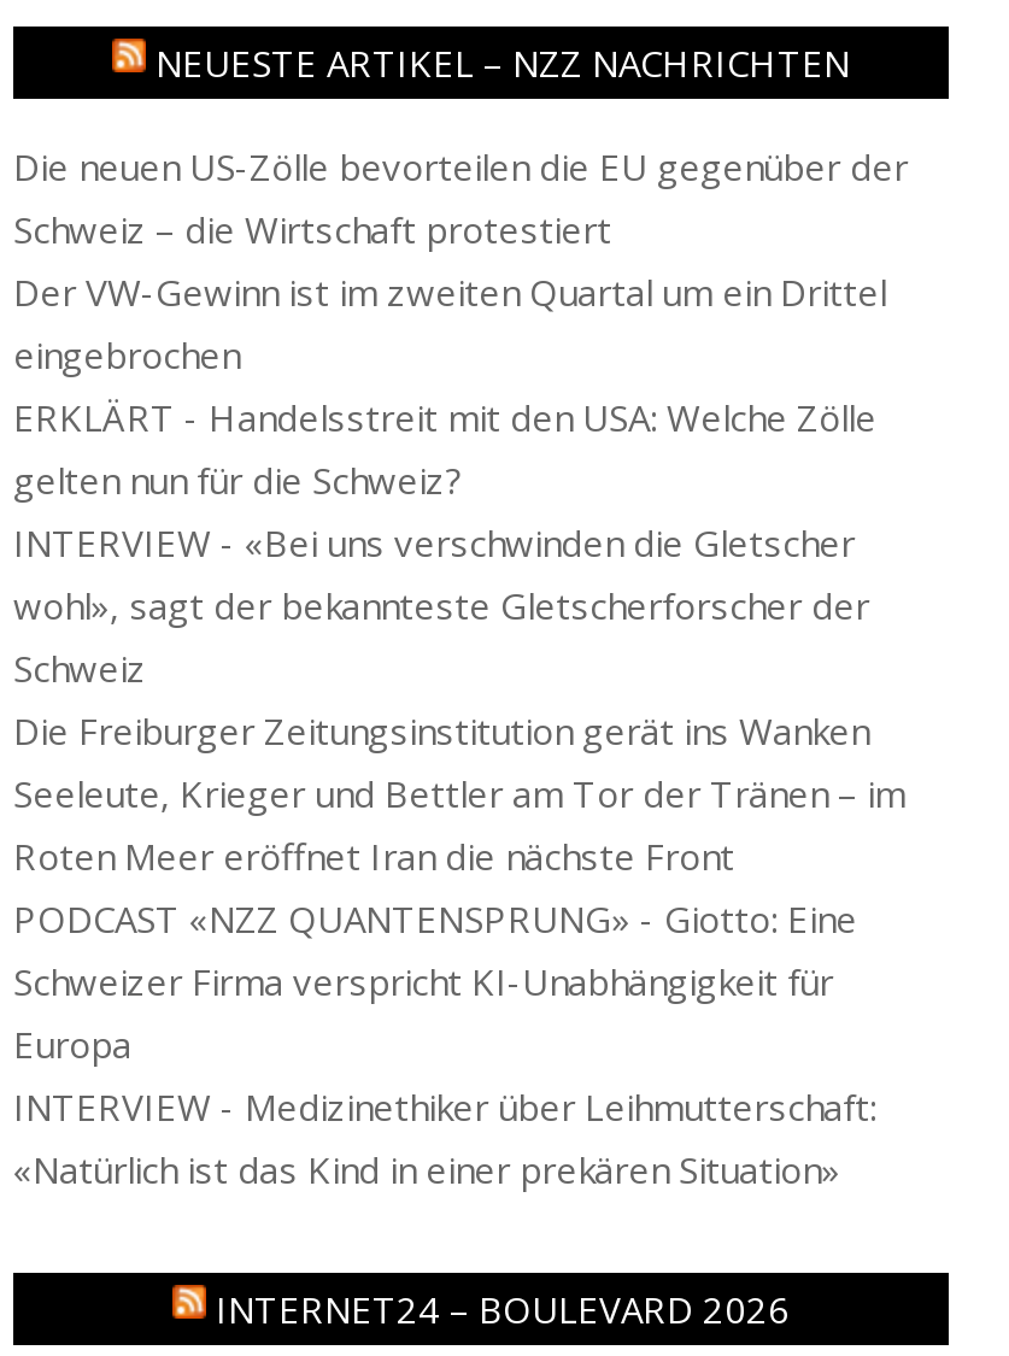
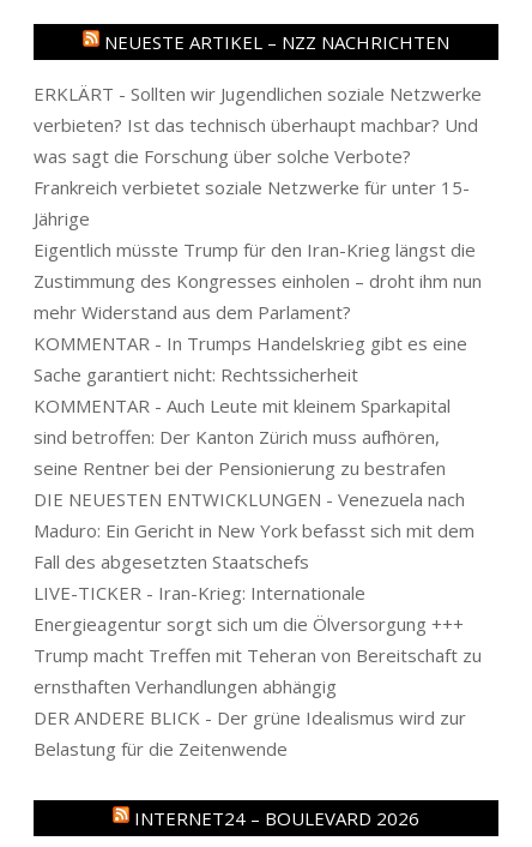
- Die neuen US-Zölle bevorteilen die EU gegenüber der
- Schweiz – die Wirtschaft protestiert
- Der VW-Gewinn ist im zweiten Quartal um ein Drittel
- eingebrochen
- ERKLÄRT - Handelsstreit mit den USA: Welche Zölle
- gelten nun für die Schweiz?
- INTERVIEW - «Bei uns verschwinden die Gletscher
- wohl», sagt der bekannteste Gletscherforscher der
- Schweiz
- Die Freiburger Zeitungsinstitution gerät ins Wanken
- Seeleute, Krieger und Bettler am Tor der Tränen – im
- Roten Meer eröffnet Iran die nächste Front
- PODCAST «NZZ QUANTENSPRUNG» - Giotto: Eine
- Schweizer Firma verspricht KI-Unabhängigkeit für
- Europa
- INTERVIEW - Medizinethiker über Leihmutterschaft:
- «Natürlich ist das Kind in einer prekären Situation»
+ ERKLÄRT - Sollten wir Jugendlichen soziale Netzwerke
+ verbieten? Ist das technisch überhaupt machbar? Und
+ was sagt die Forschung über solche Verbote?
+ Frankreich verbietet soziale Netzwerke für unter 15-
+ Jährige
+ Eigentlich müsste Trump für den Iran-Krieg längst die
+ Zustimmung des Kongresses einholen – droht ihm nun
+ mehr Widerstand aus dem Parlament?
+ KOMMENTAR - In Trumps Handelskrieg gibt es eine
+ Sache garantiert nicht: Rechtssicherheit
+ KOMMENTAR - Auch Leute mit kleinem Sparkapital
+ sind betroffen: Der Kanton Zürich muss aufhören,
+ seine Rentner bei der Pensionierung zu bestrafen
+ DIE NEUESTEN ENTWICKLUNGEN - Venezuela nach
+ Maduro: Ein Gericht in New York befasst sich mit dem
+ Fall des abgesetzten Staatschefs
+ LIVE-TICKER - Iran-Krieg: Internationale
+ Energieagentur sorgt sich um die Ölversorgung +++
+ Trump macht Treffen mit Teheran von Bereitschaft zu
+ ernsthaften Verhandlungen abhängig
+ DER ANDERE BLICK - Der grüne Idealismus wird zur
+ Belastung für die Zeitenwende
